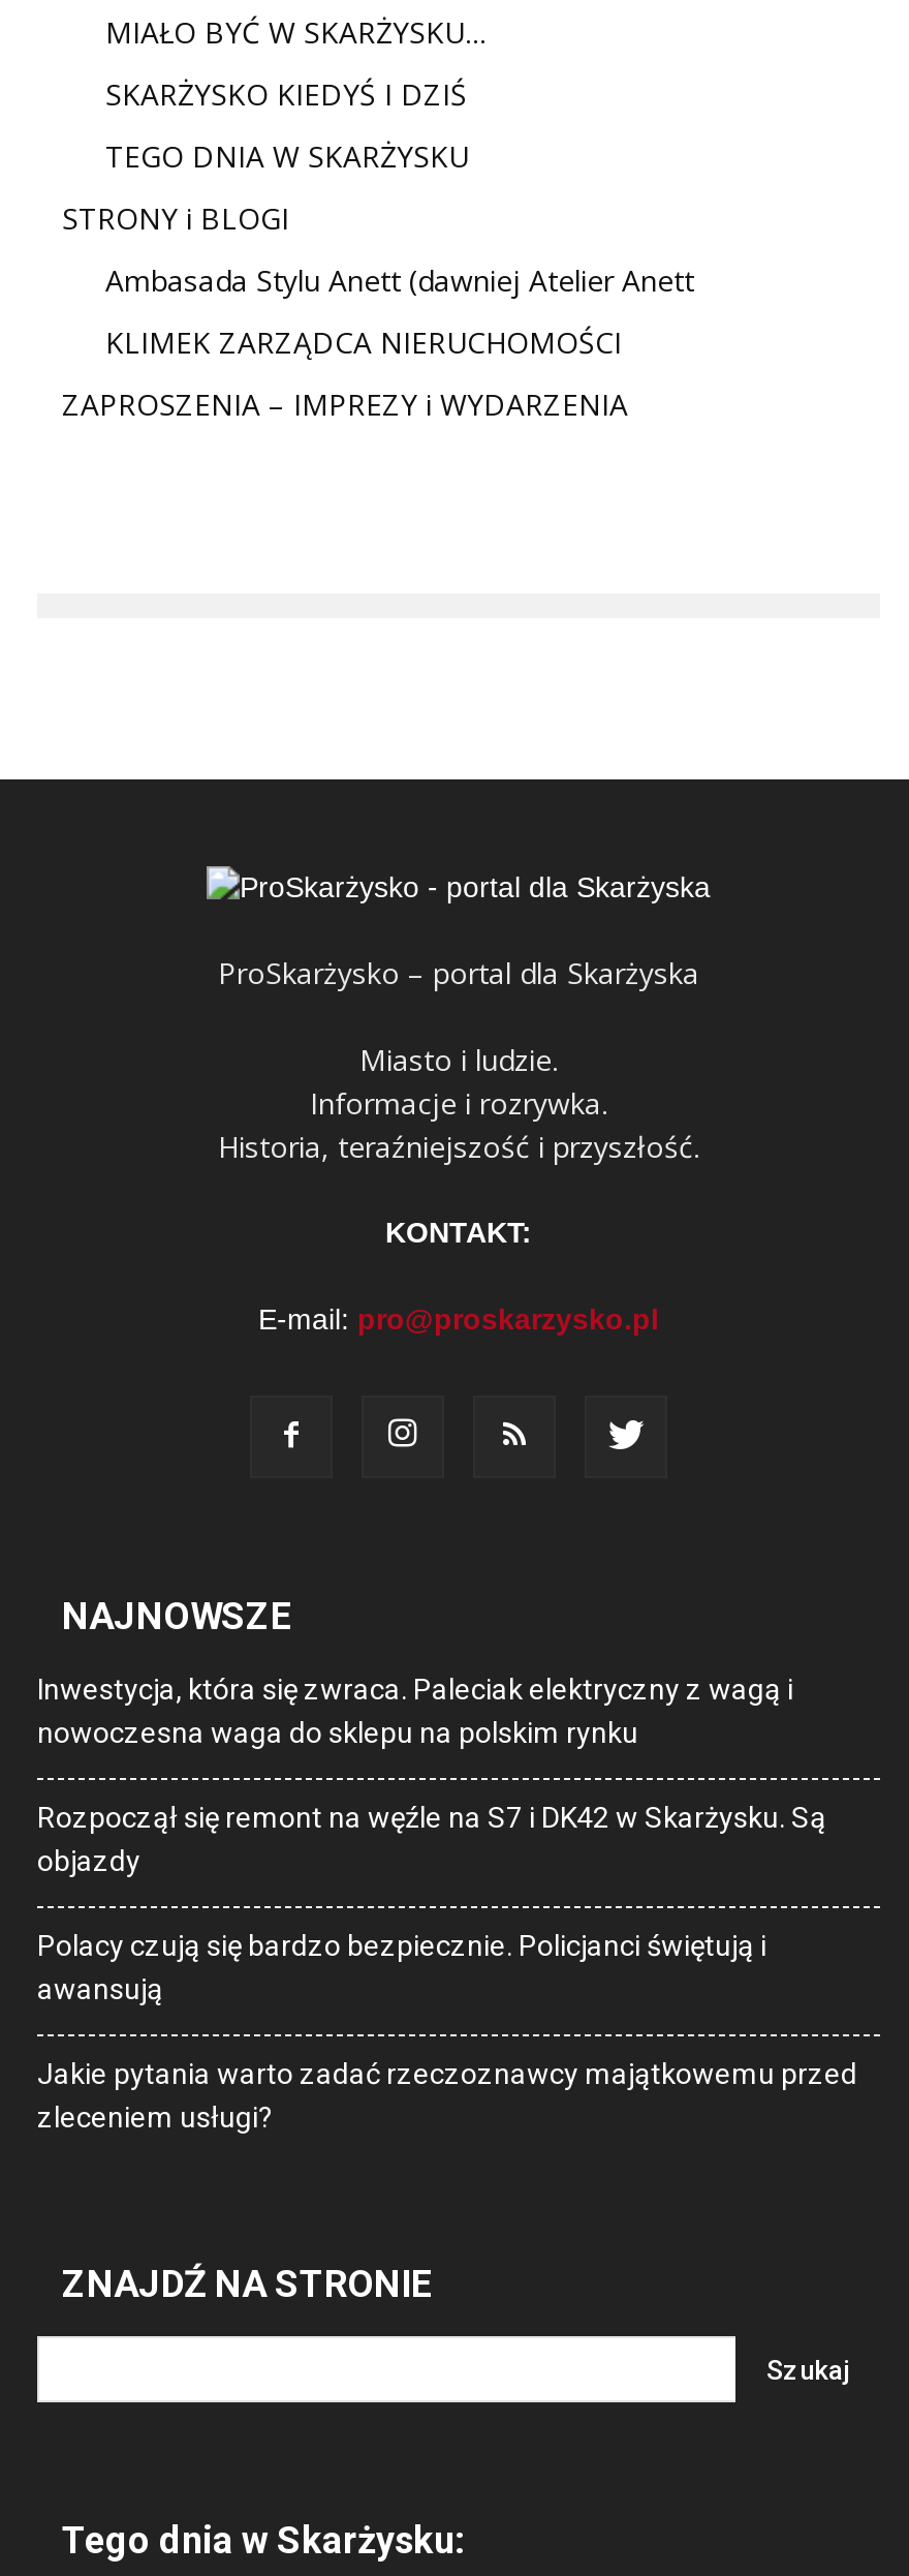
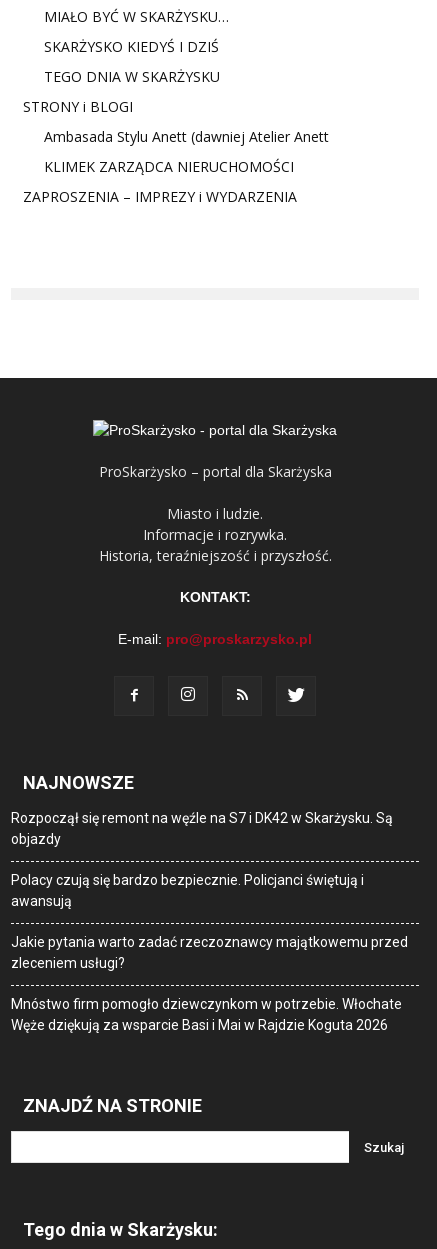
- Inwestycja, która się zwraca. Paleciak elektryczny z wagą i
- nowoczesna waga do sklepu na polskim rynku

moved up: Rozpoczął się remont na węźle na S7 i DK42 w Skarżysku. Są | objazdy | Polacy czują się bardzo bezpiecznie. Policjanci świętują i | awansują | Jakie pytania warto zadać rzeczoznawcy majątkowemu przed | zleceniem usługi?

+ Mnóstwo firm pomogło dziewczynkom w potrzebie. Włochate
+ Węże dziękują za wsparcie Basi i Mai w Rajdzie Koguta 2026
